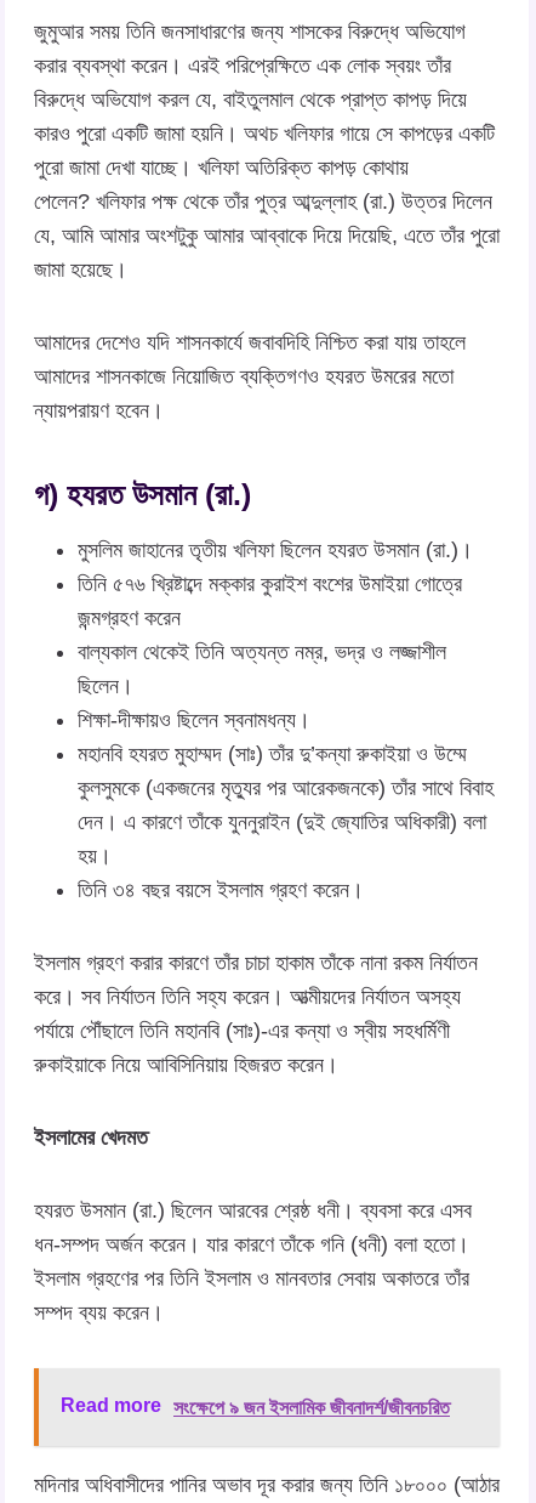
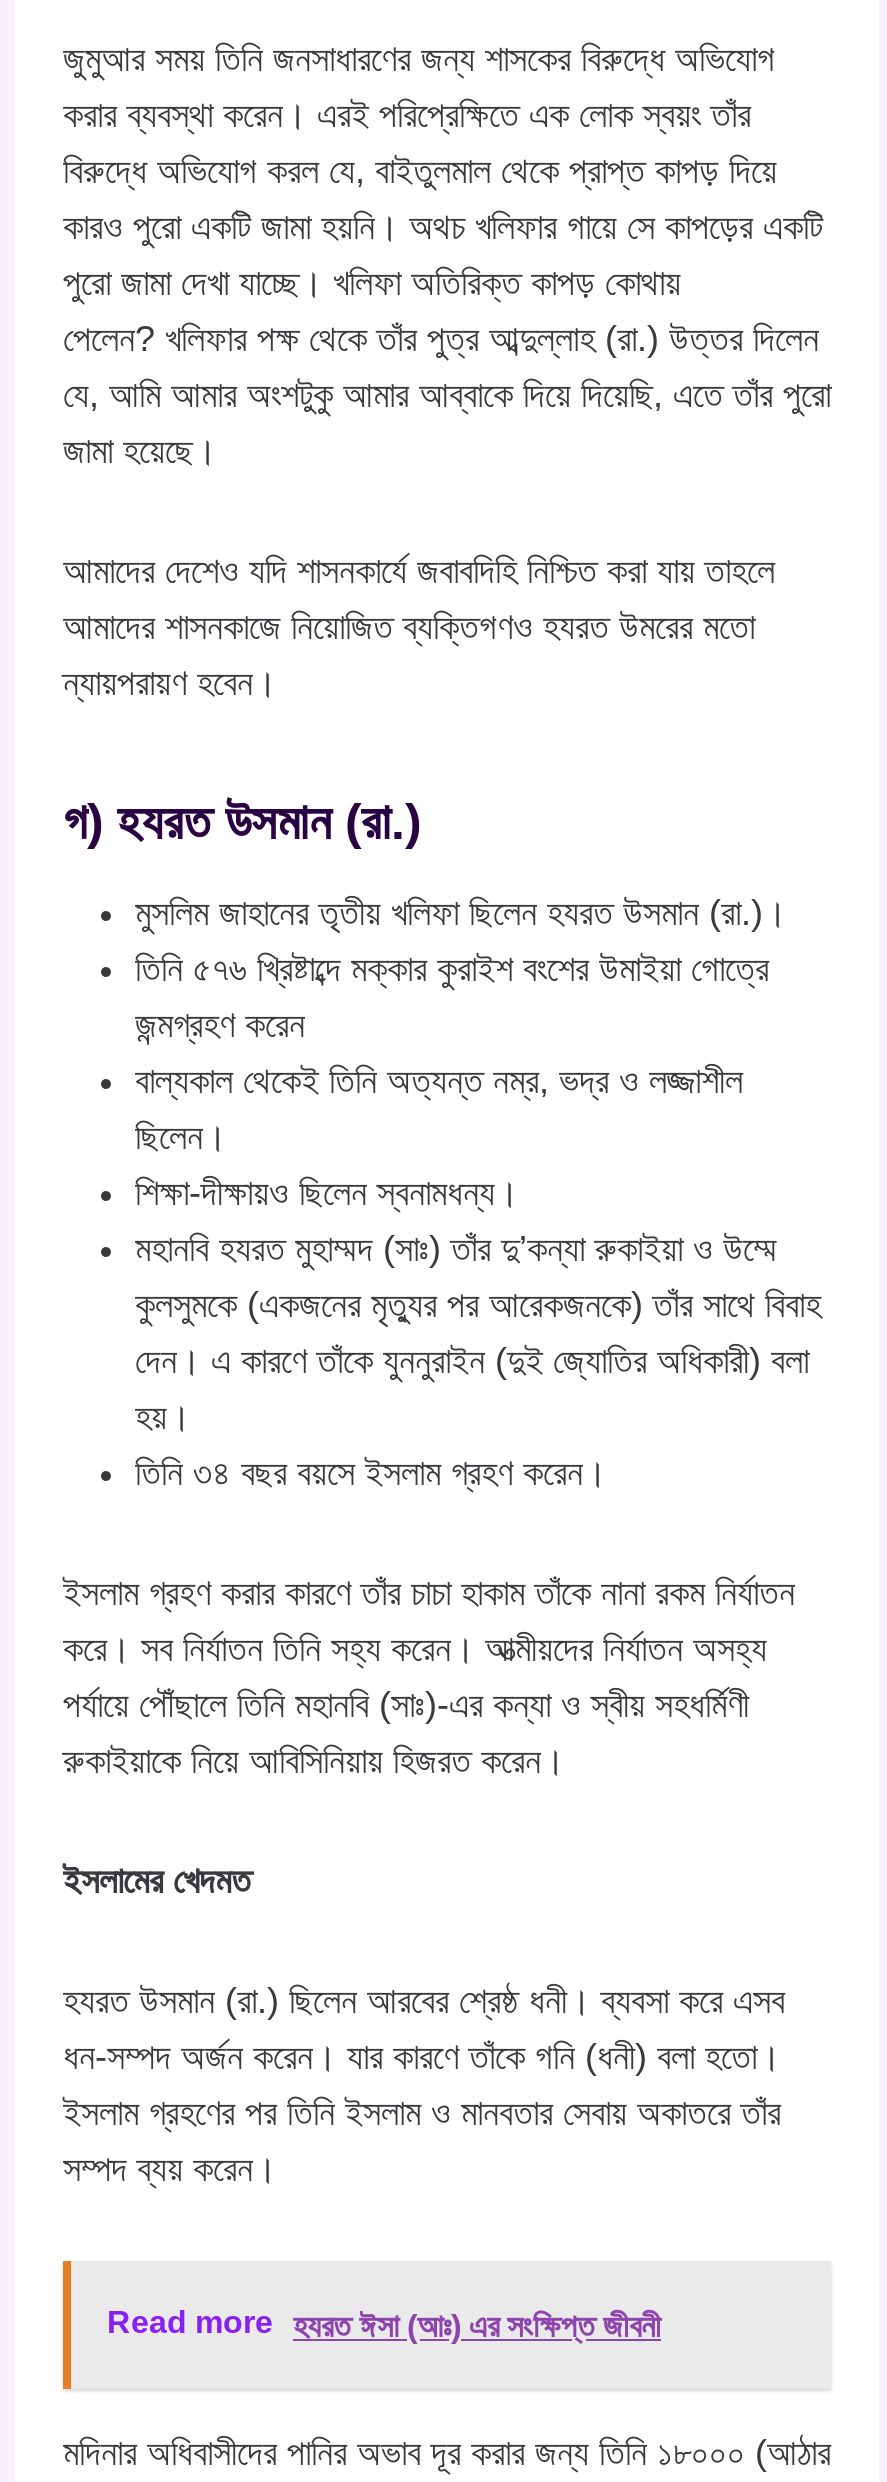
- Read more সংক্ষেপে ৯ জন ইসলামিক জীবনাদর্শ/জীবনচরিত
+ Read more হযরত ঈসা (আঃ) এর সংক্ষিপ্ত জীবনী
